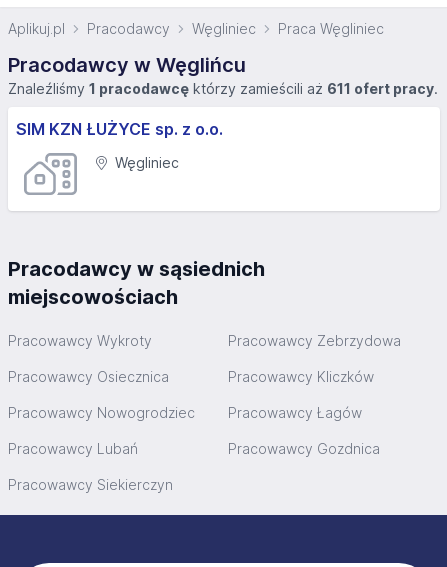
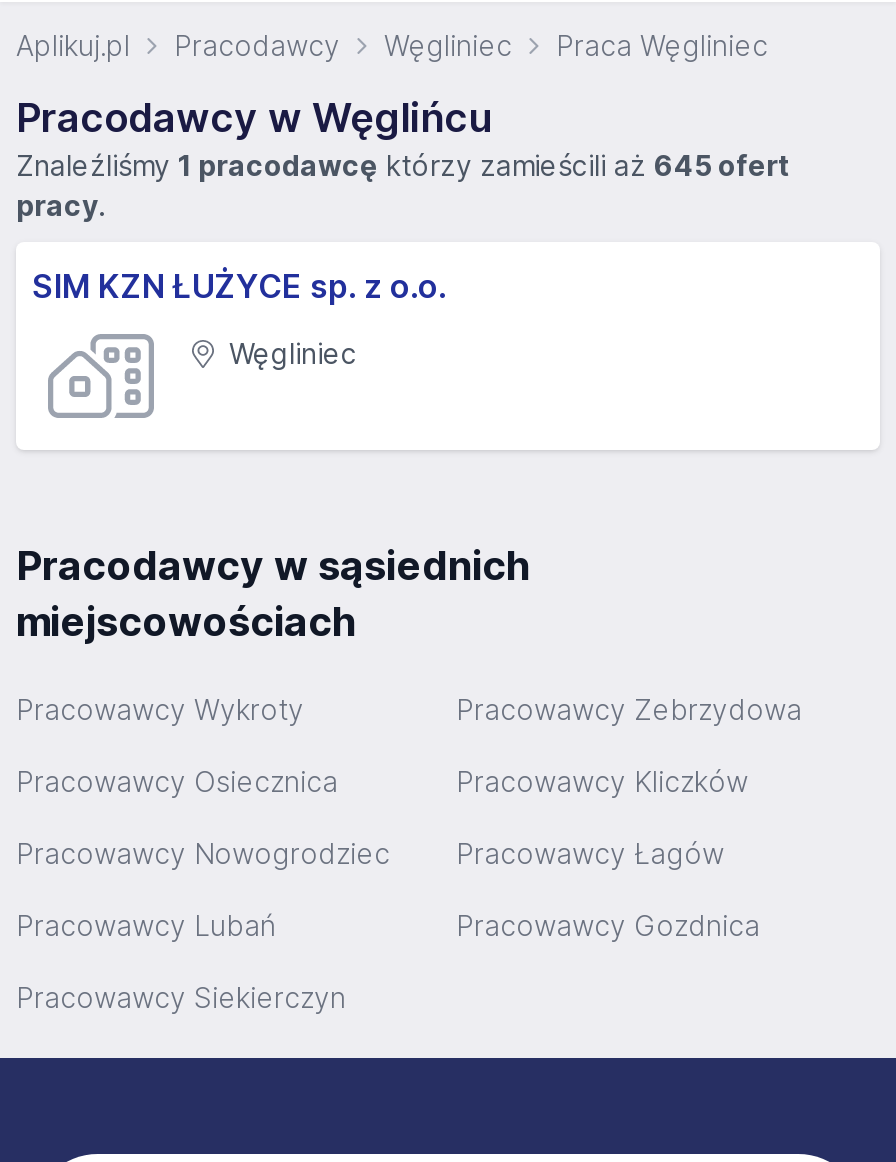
- Znaleźliśmy 1 pracodawcę którzy zamieścili aż 611 ofert pracy.
+ Znaleźliśmy 1 pracodawcę którzy zamieścili aż 645 ofert
+ pracy.
